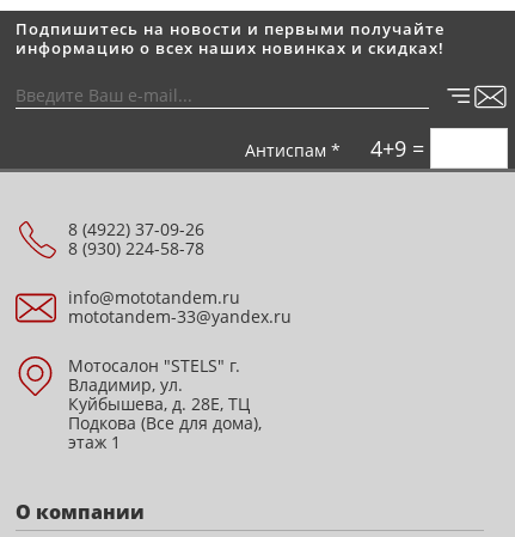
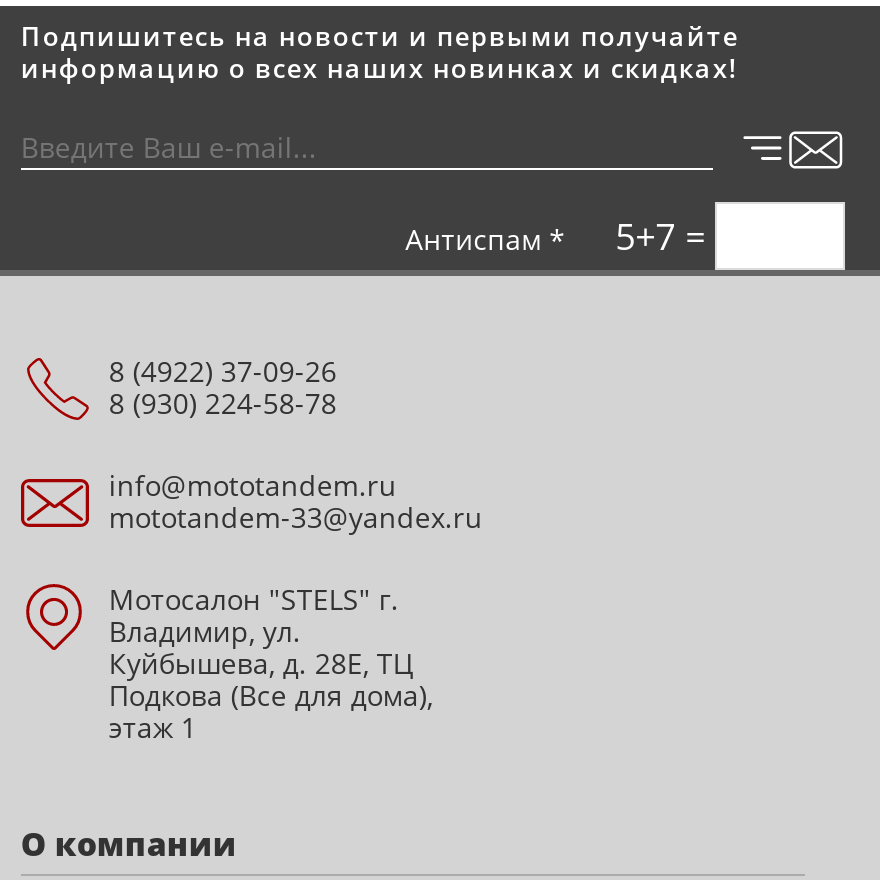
- Антиспам * 4+9 =
+ Антиспам * 5+7 =
